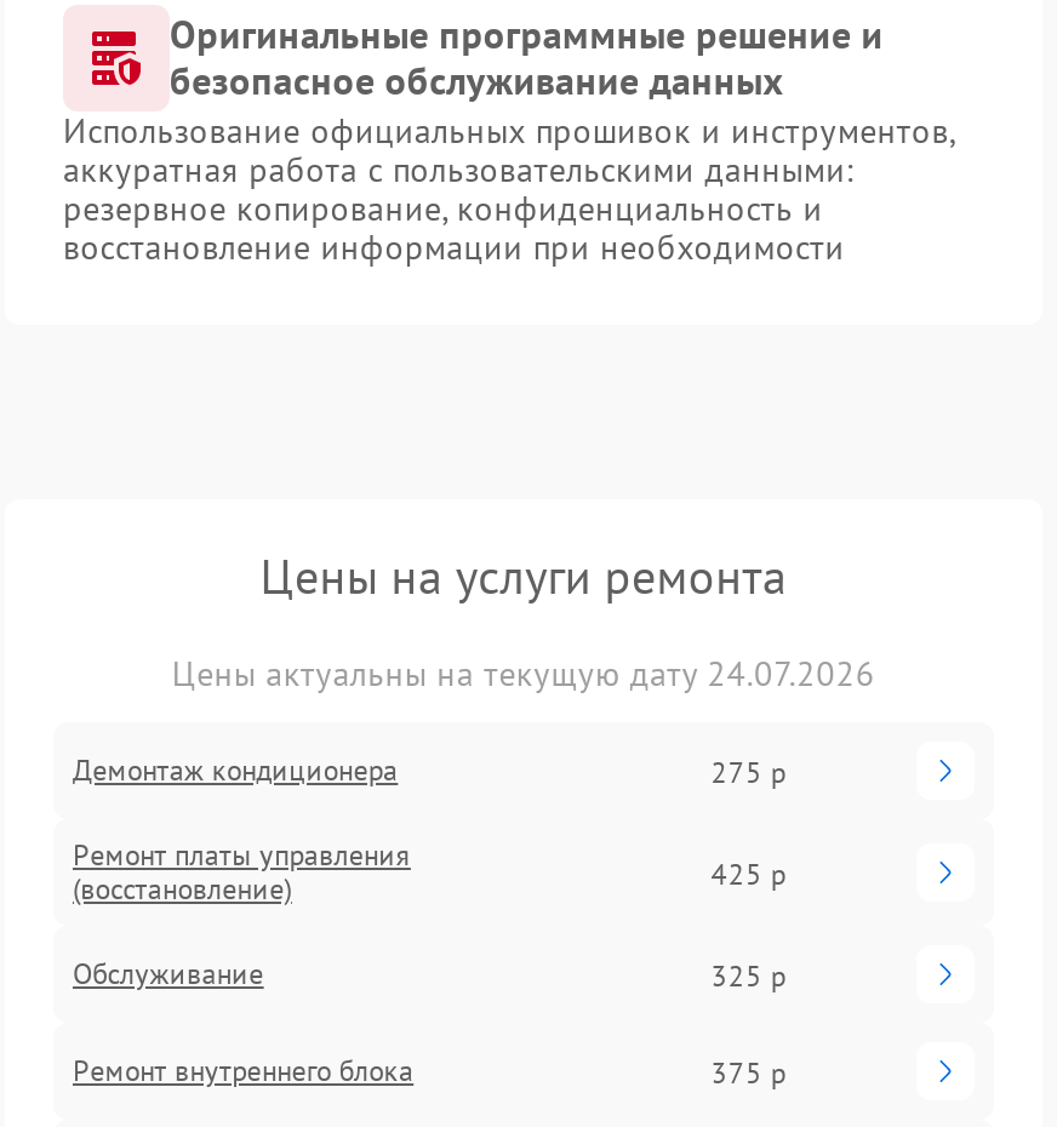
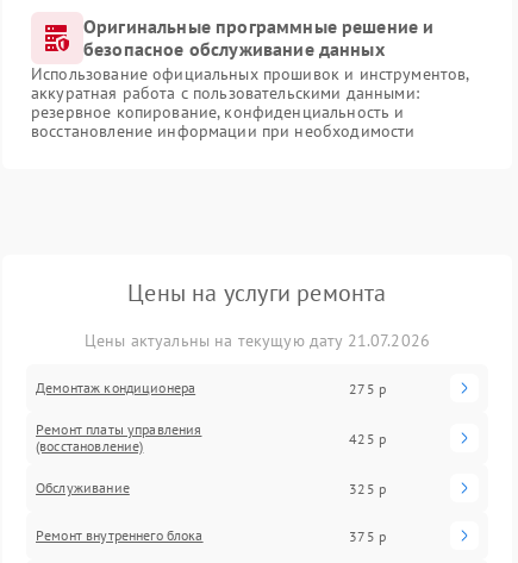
- Цены актуальны на текущую дату 24.07.2026
+ Цены актуальны на текущую дату 21.07.2026
